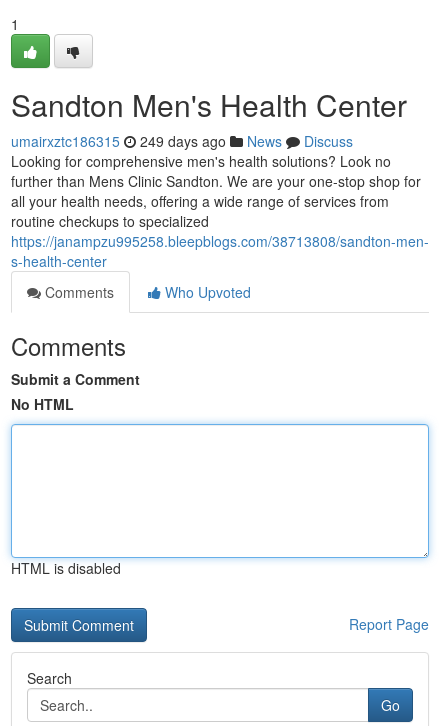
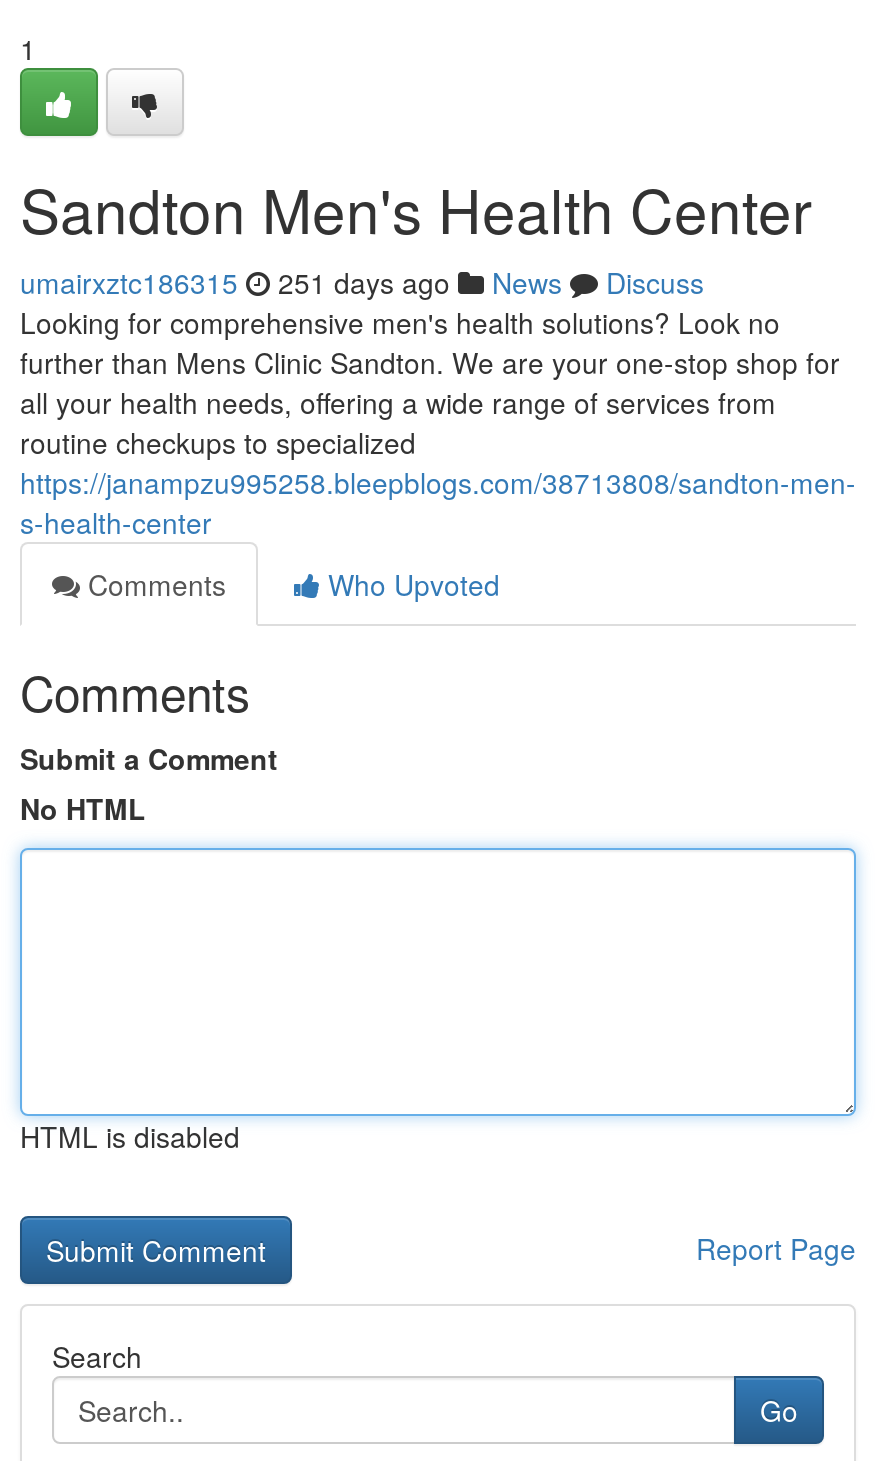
- umairxztc186315 249 days ago News Discuss
+ umairxztc186315 251 days ago News Discuss
